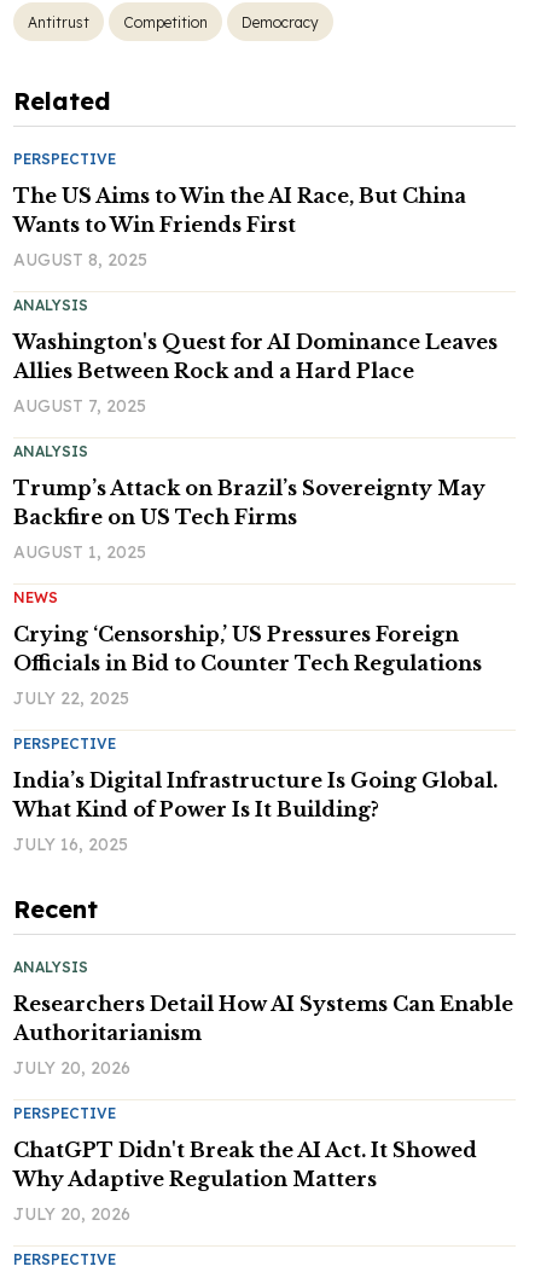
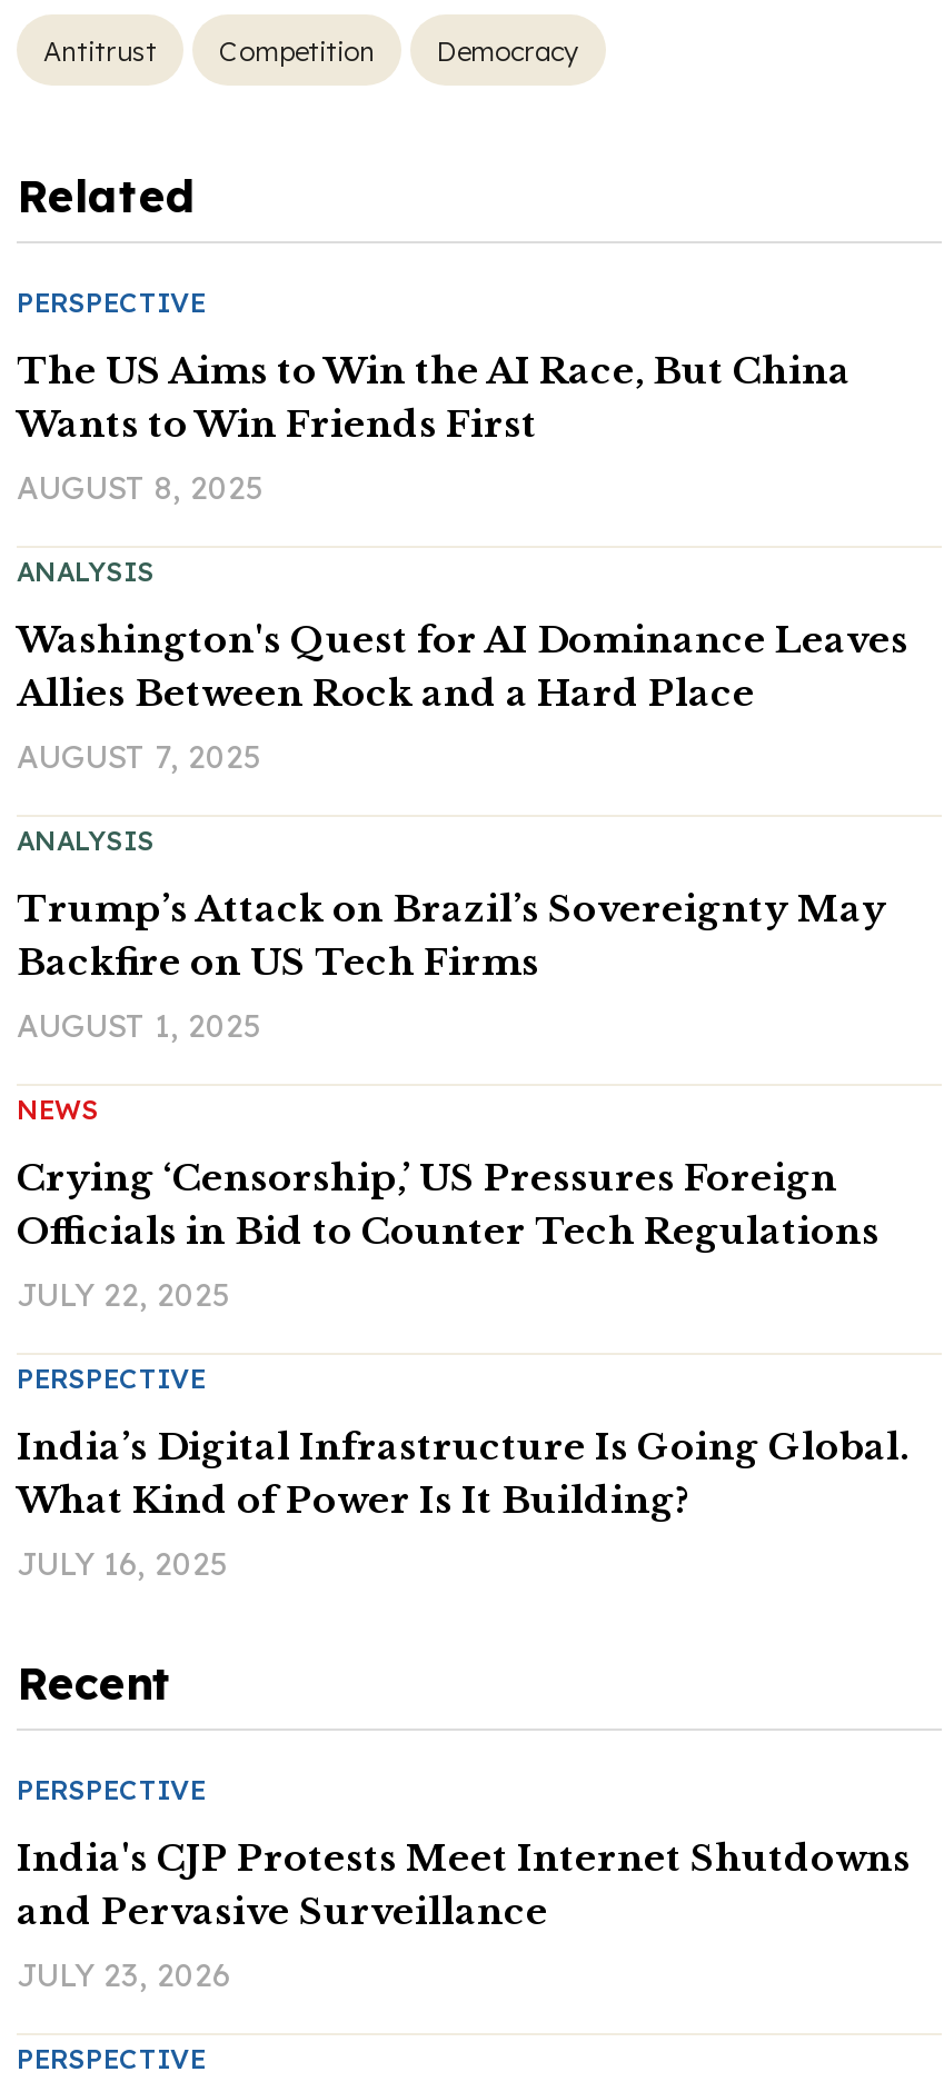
- ANALYSIS
- Researchers Detail How AI Systems Can Enable
- Authoritarianism
- JULY 20, 2026

- ChatGPT Didn't Break the AI Act. It Showed
- Why Adaptive Regulation Matters
+ India's CJP Protests Meet Internet Shutdowns
+ and Pervasive Surveillance

- JULY 20, 2026
+ JULY 23, 2026
